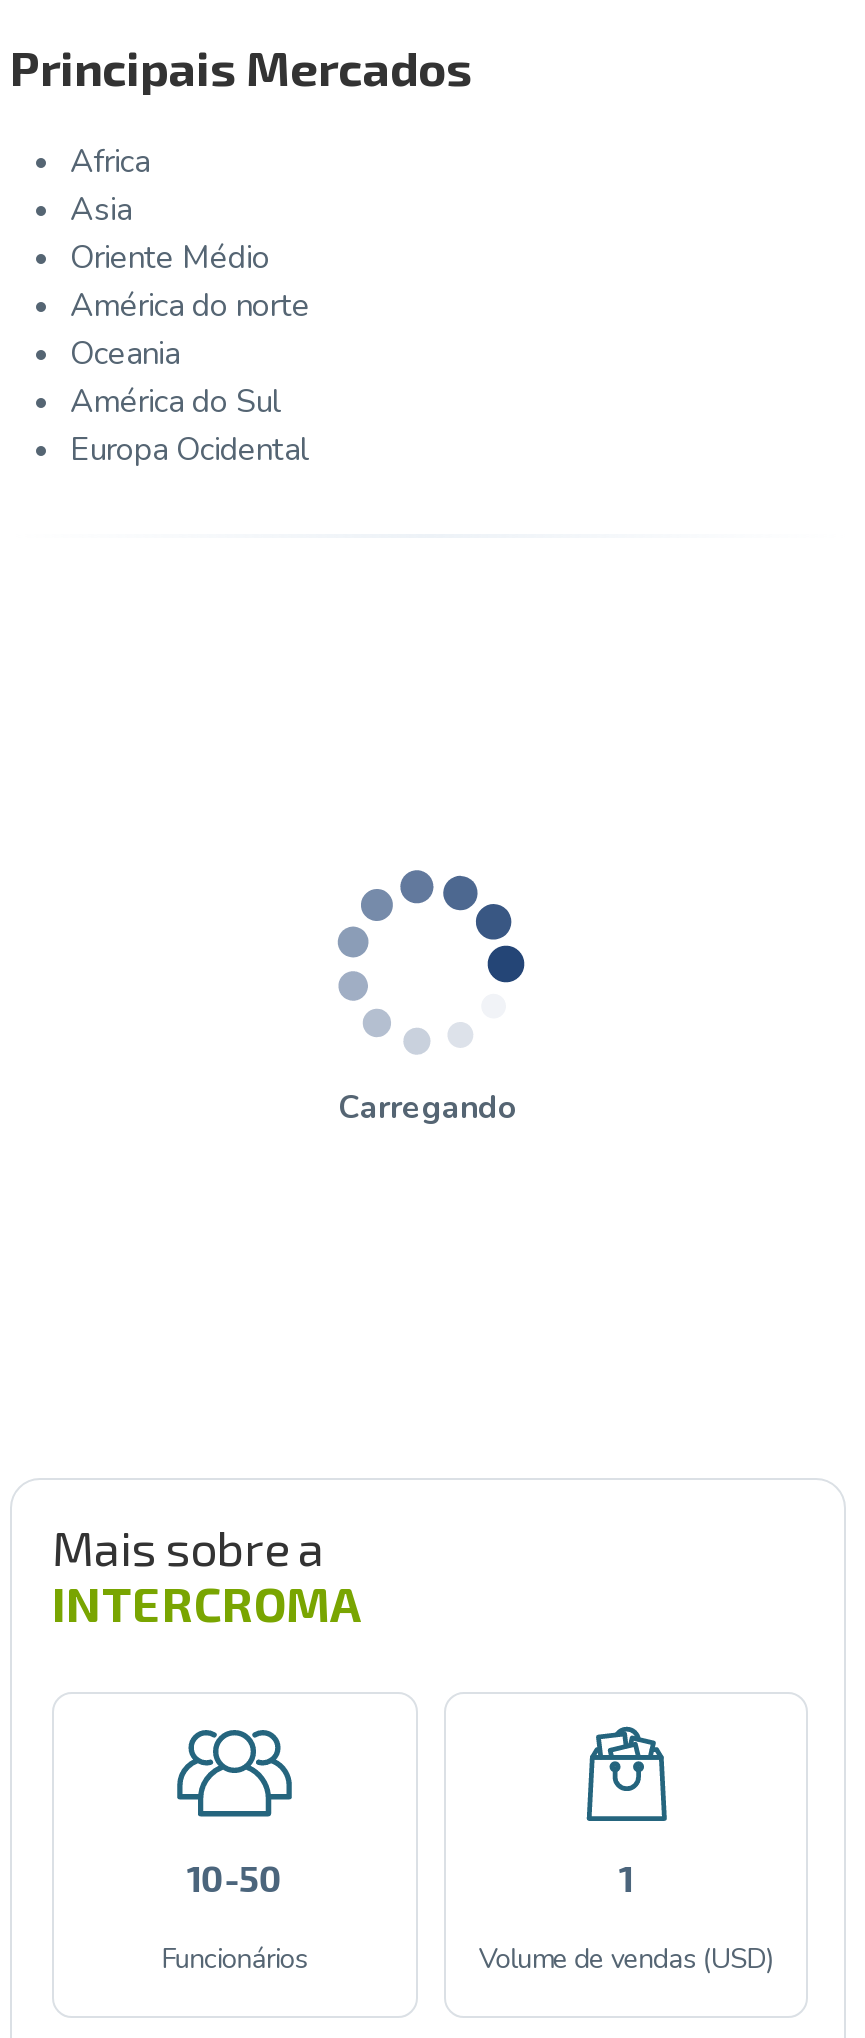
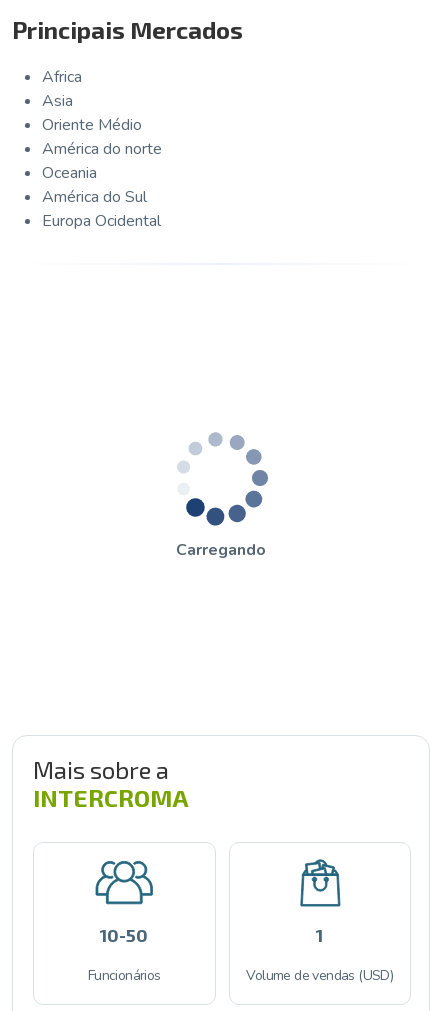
- [image]
+ [image]
